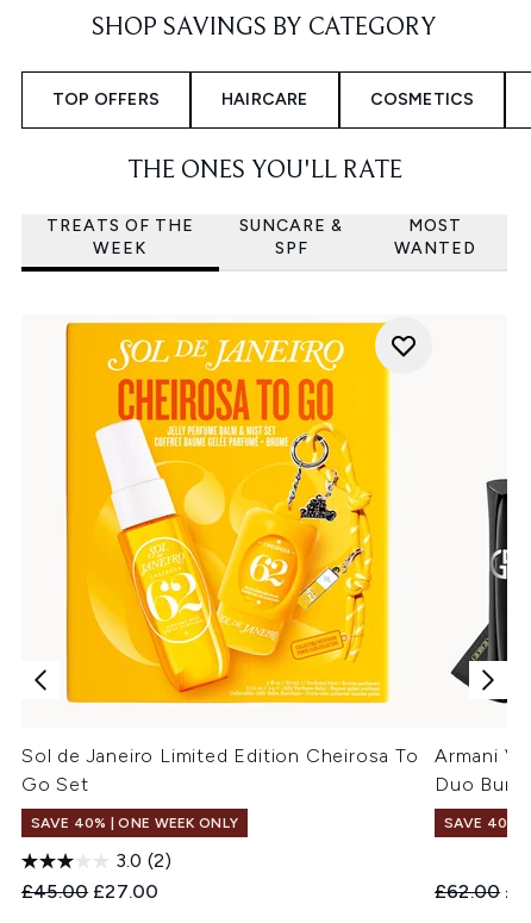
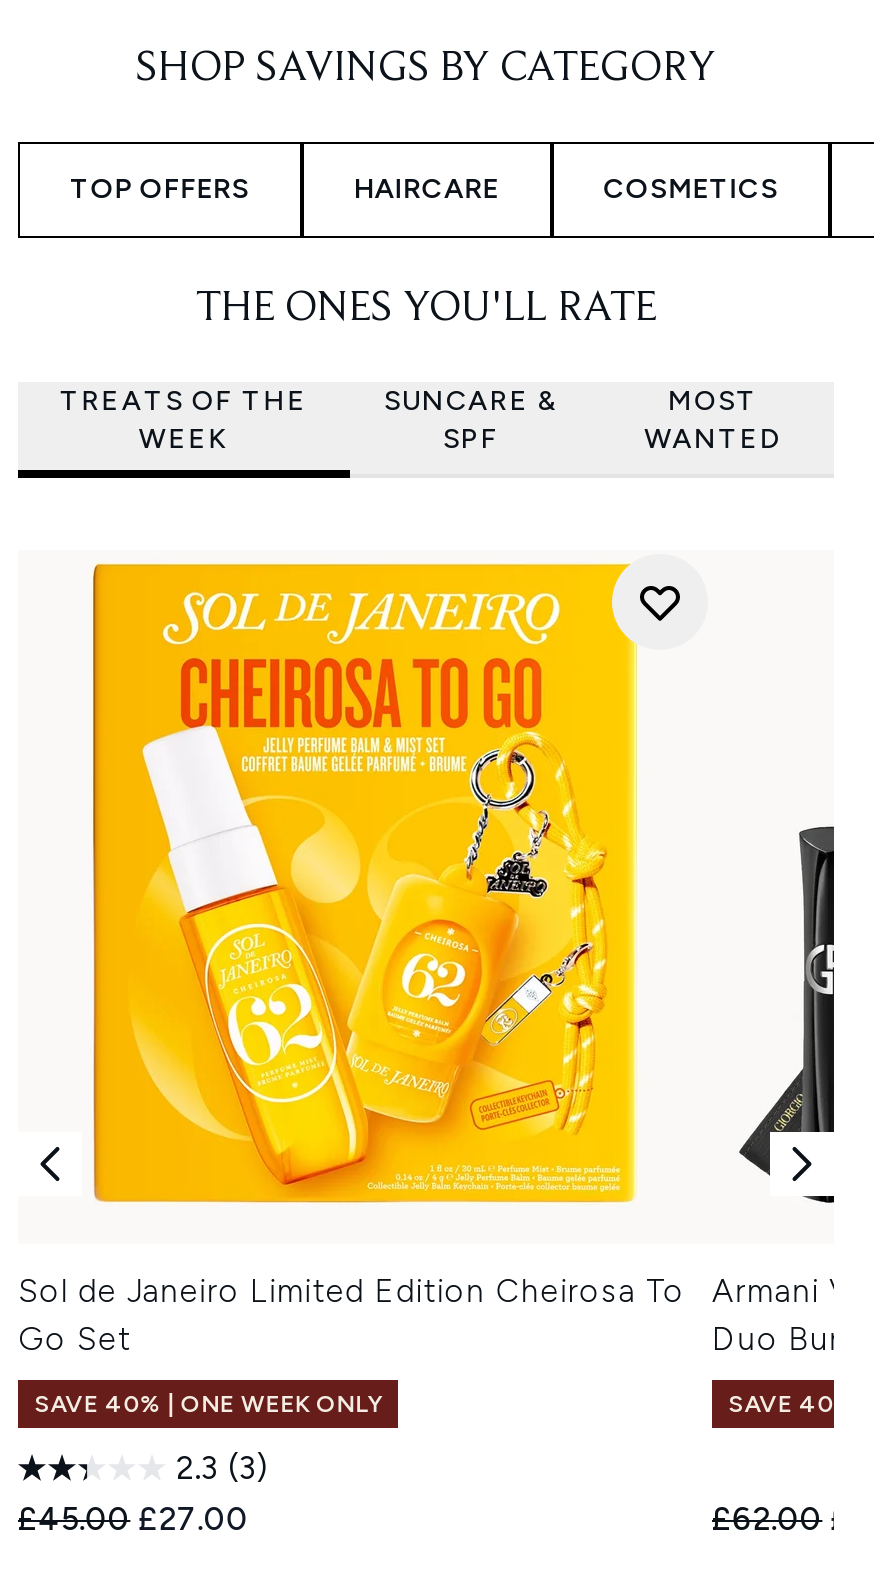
- 3.0 (2)
+ 2.3 (3)
